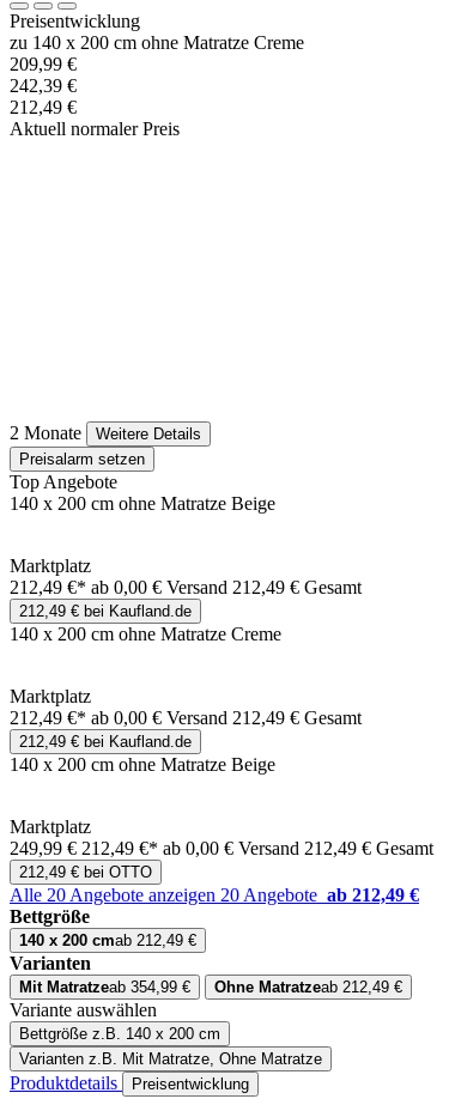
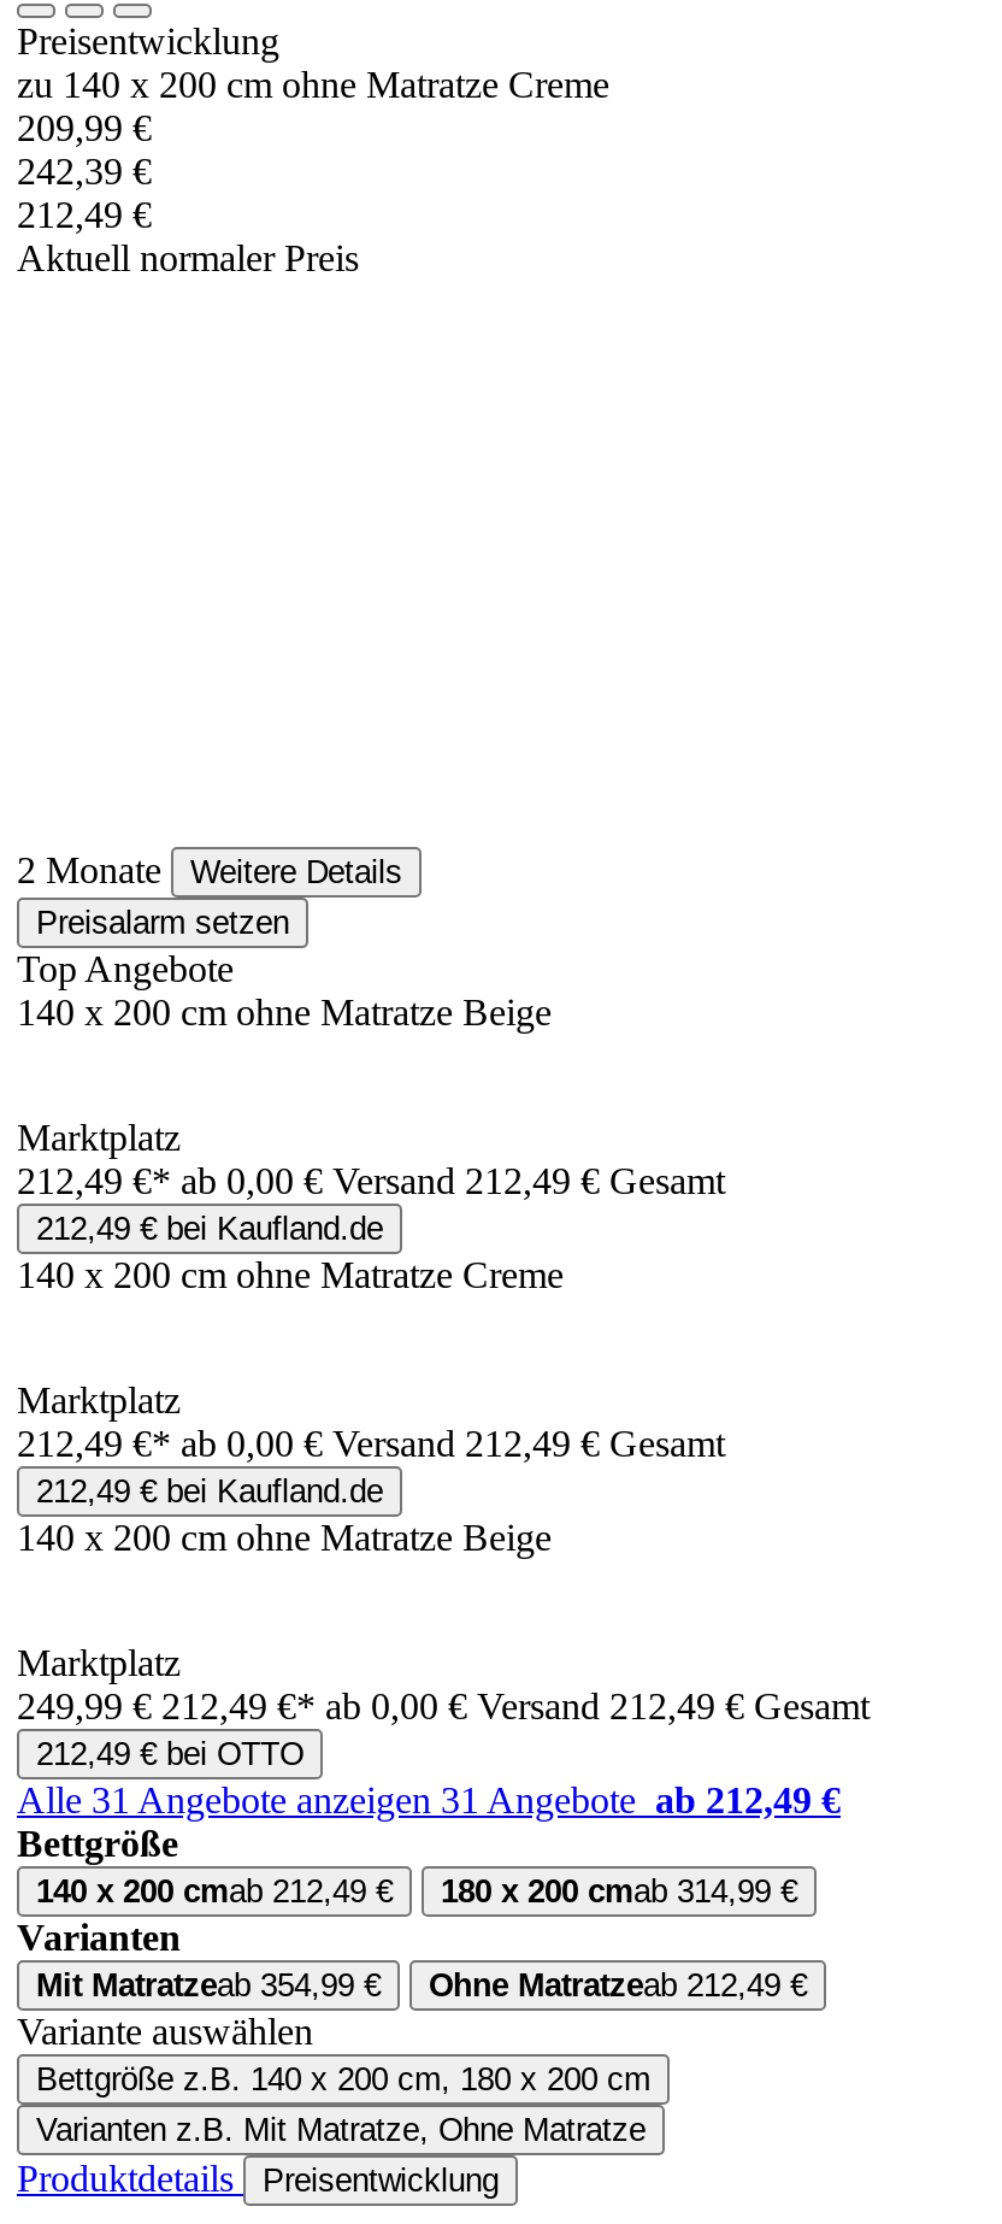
- Alle 20 Angebote anzeigen 20 Angebote ab 212,49 €
+ Alle 31 Angebote anzeigen 31 Angebote ab 212,49 €

+ 180 x 200 cmab 314,99 €

- Bettgröße z.B. 140 x 200 cm
+ Bettgröße z.B. 140 x 200 cm, 180 x 200 cm
